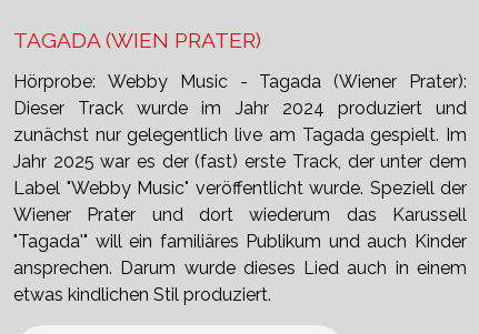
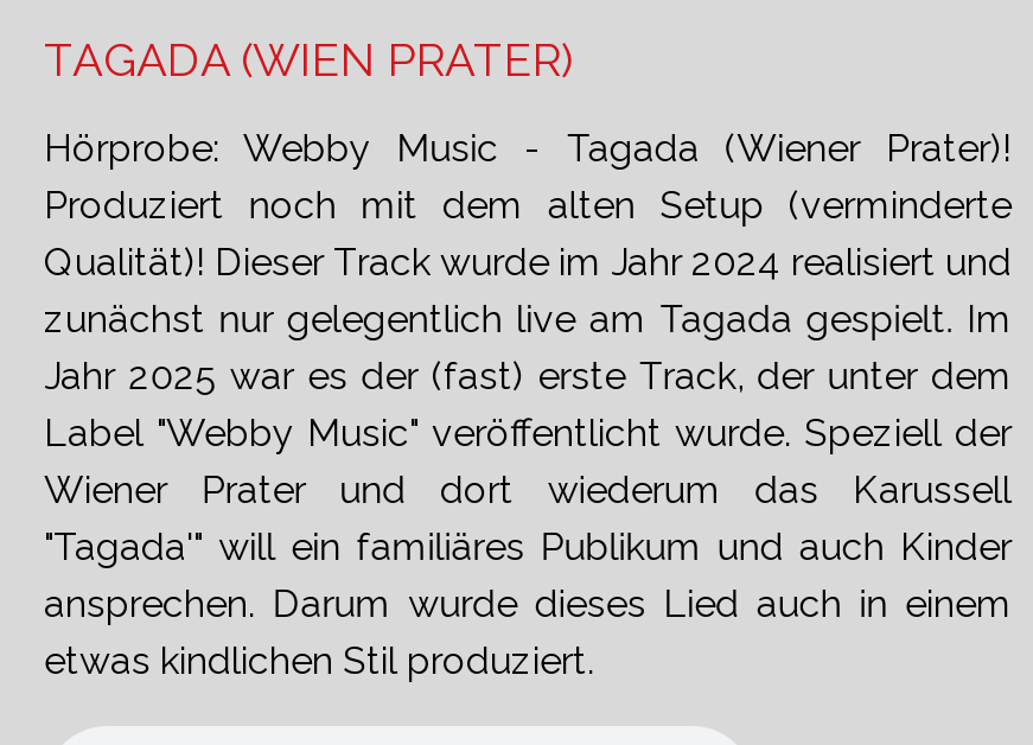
- Hörprobe: Webby Music - Tagada (Wiener Prater):
- Dieser Track wurde im Jahr 2024 produziert und
+ Hörprobe: Webby Music - Tagada (Wiener Prater)!
+ Produziert noch mit dem alten Setup (verminderte
+ Qualität)! Dieser Track wurde im Jahr 2024 realisiert und
